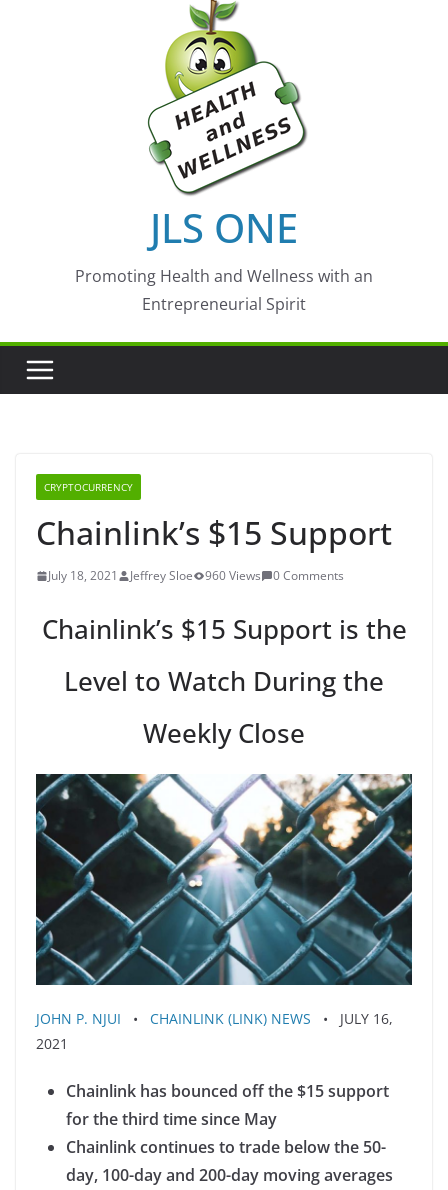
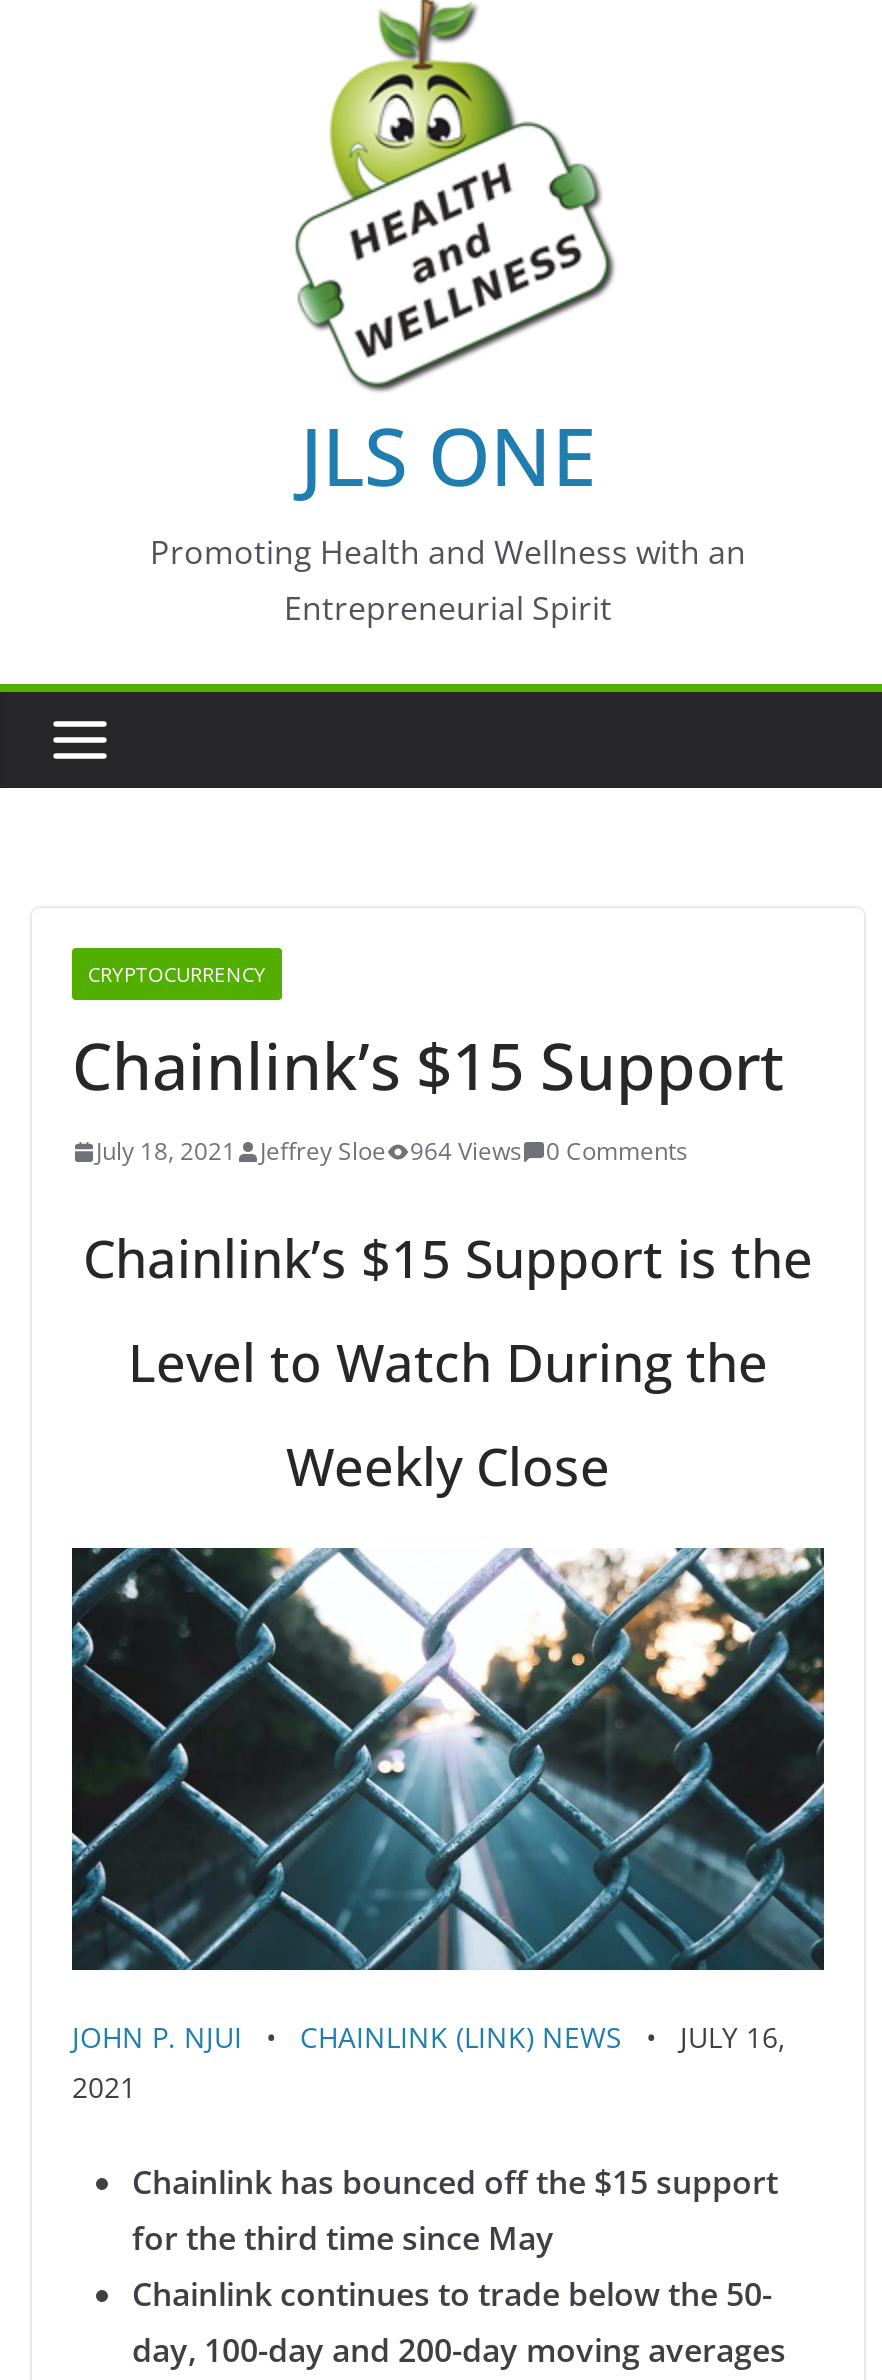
- July 18, 2021 Jeffrey Sloe 960 Views 0 Comments
+ July 18, 2021 Jeffrey Sloe 964 Views 0 Comments
